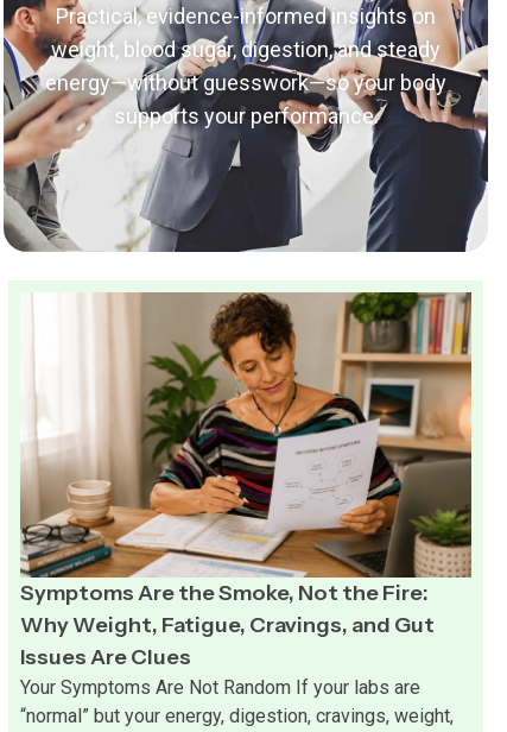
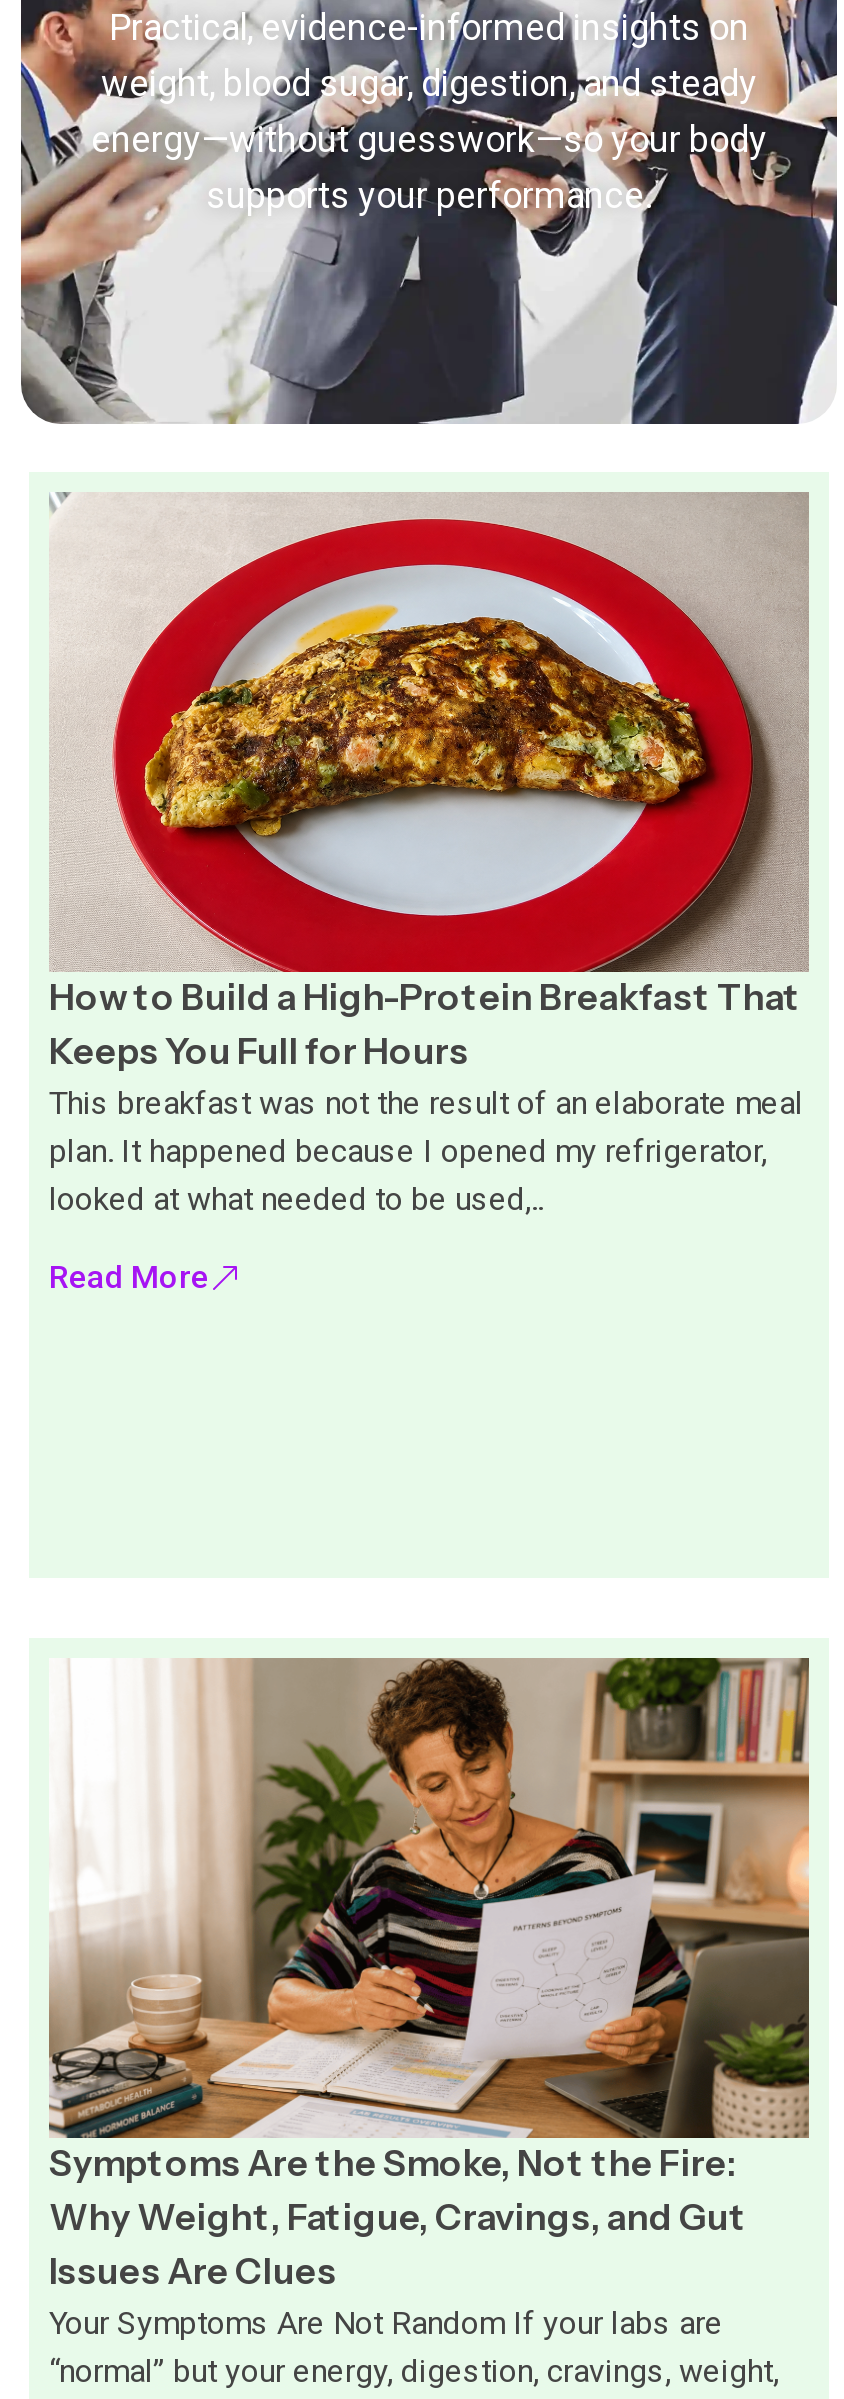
+ [image]
+ How to Build a High-Protein Breakfast That
+ Keeps You Full for Hours
+ This breakfast was not the result of an elaborate meal
+ plan. It happened because I opened my refrigerator,
+ looked at what needed to be used,..
+ Read More
